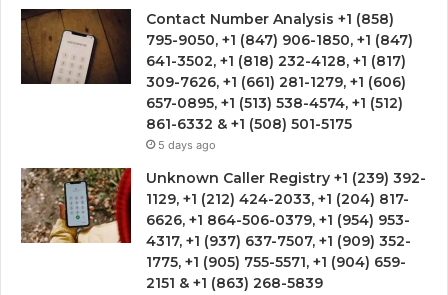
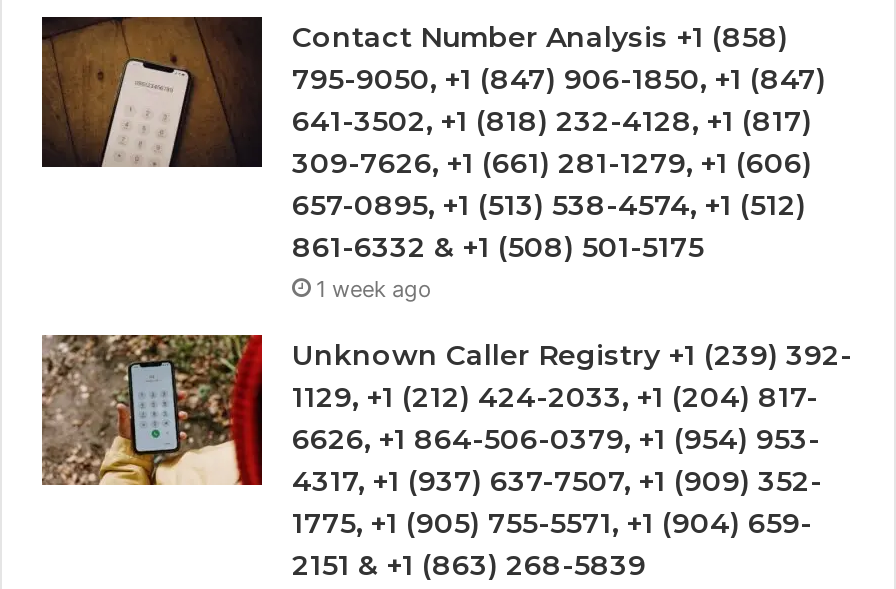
- 5 days ago
+ 1 week ago
